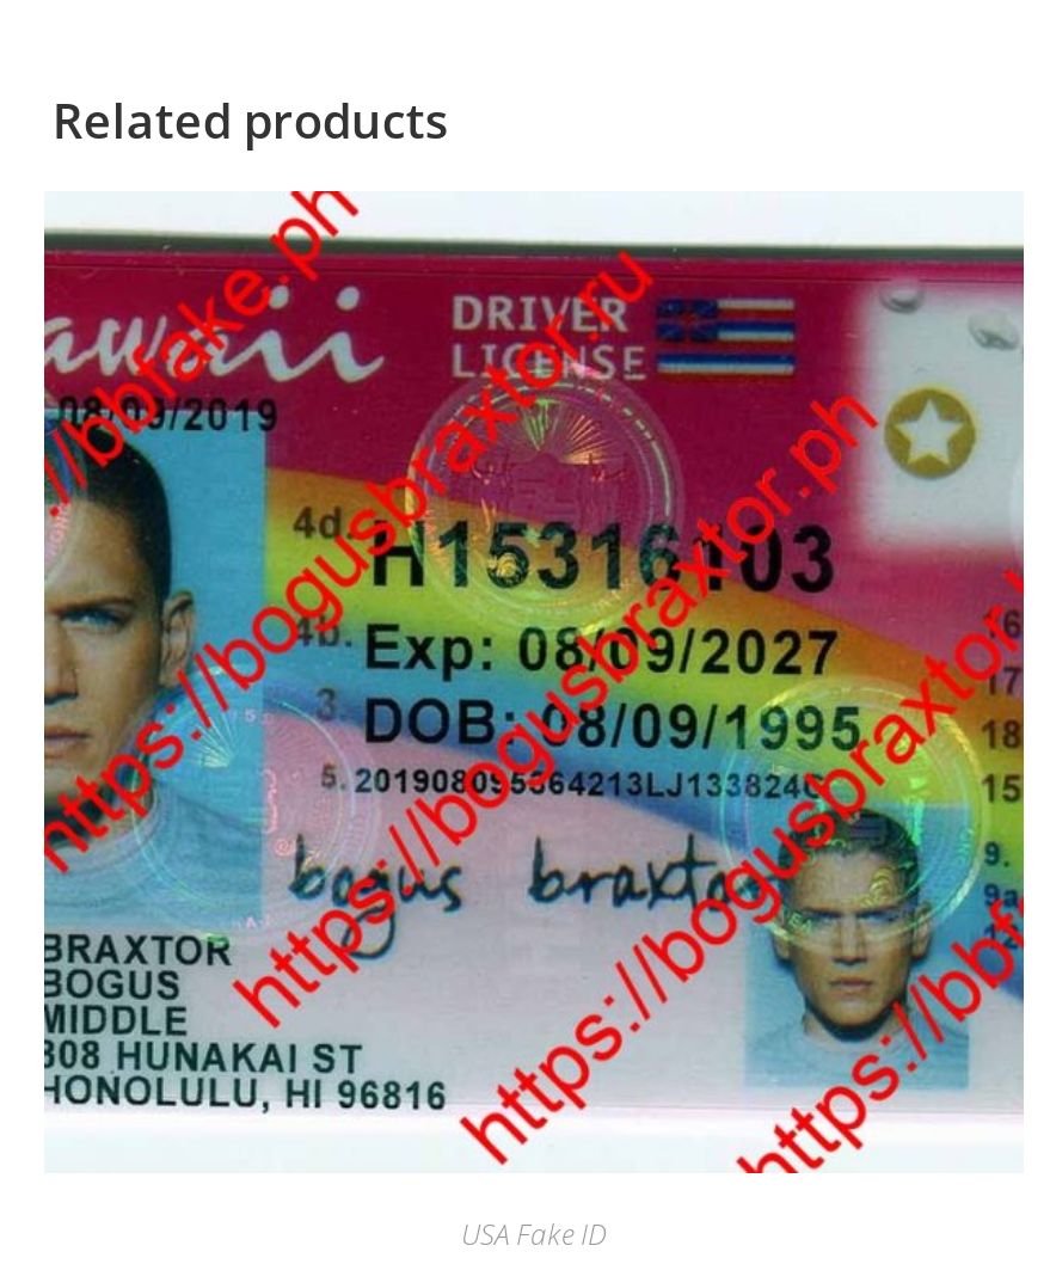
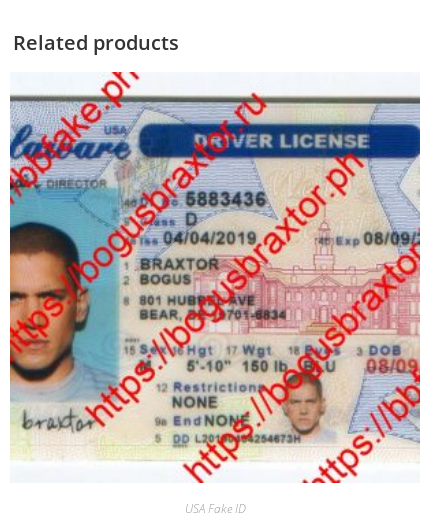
- [image]
+ [image]
